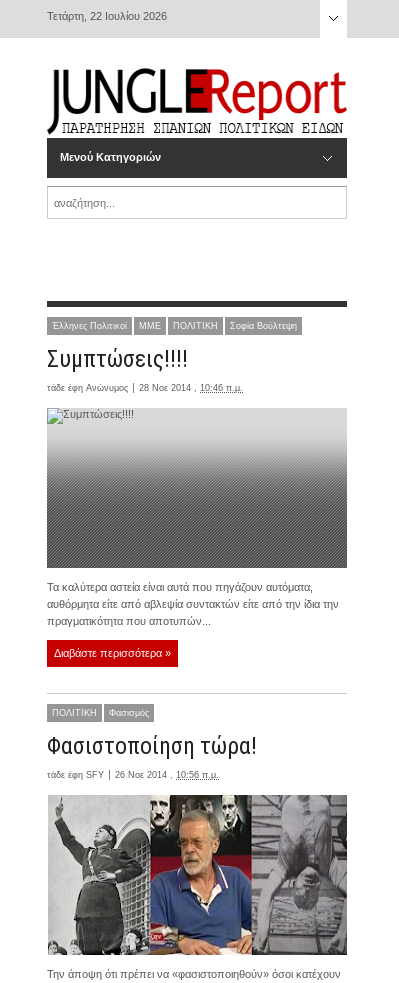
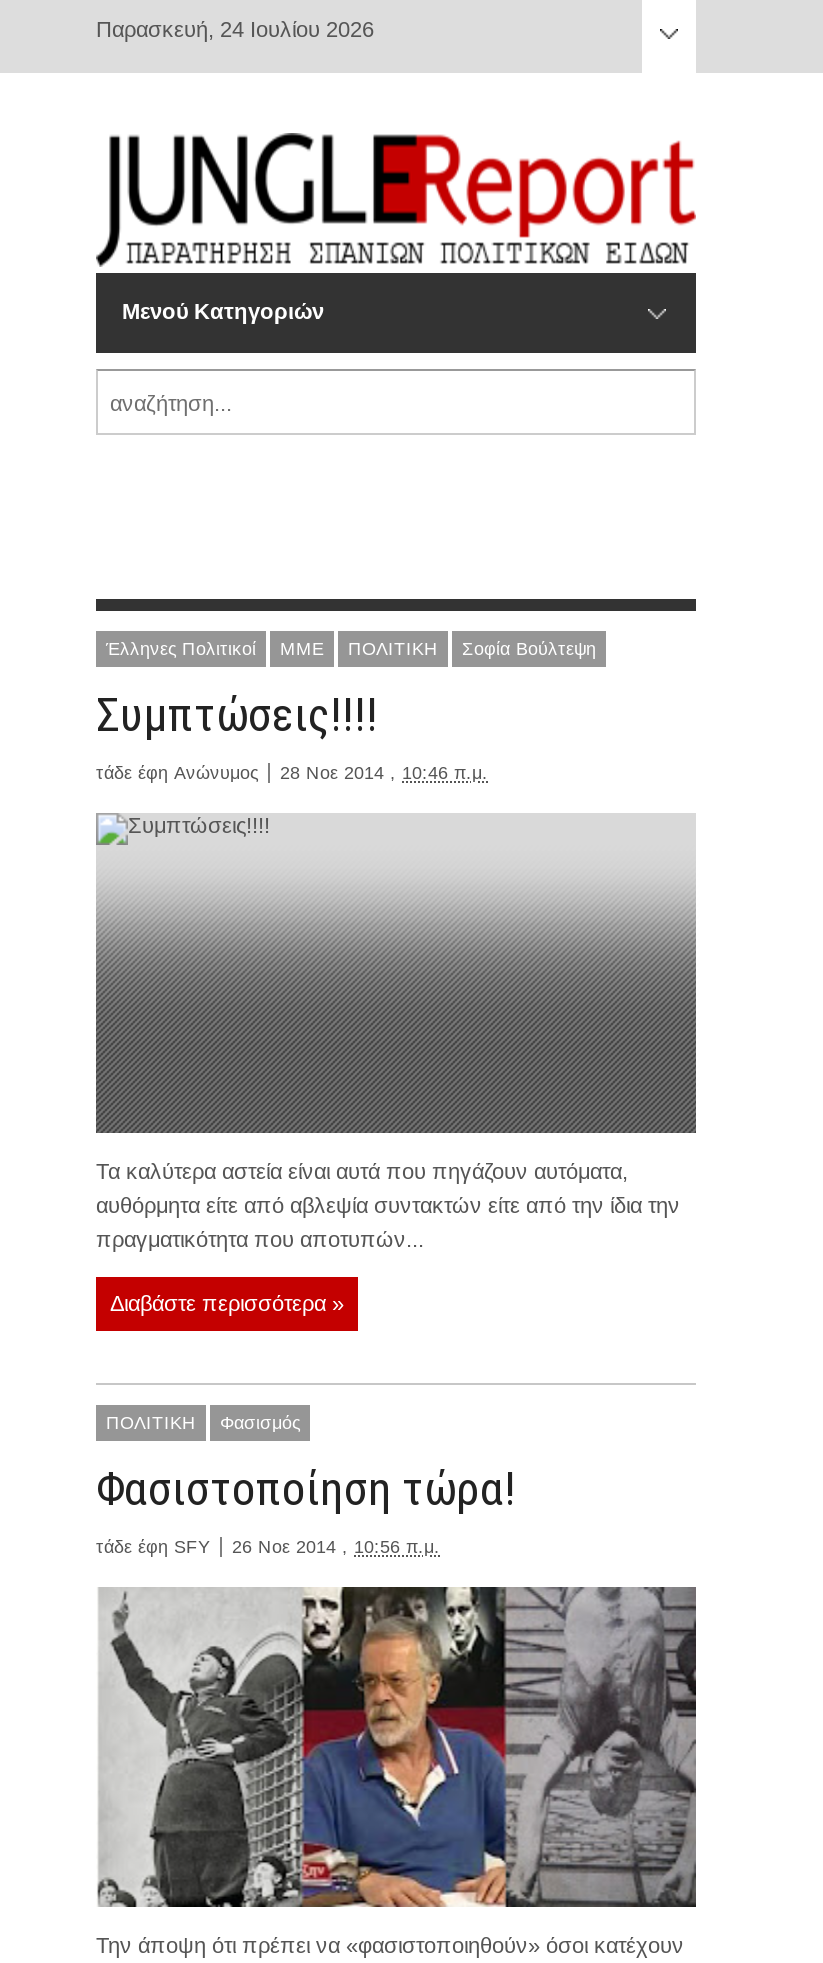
- Τετάρτη, 22 Ιουλίου 2026
+ Παρασκευή, 24 Ιουλίου 2026
